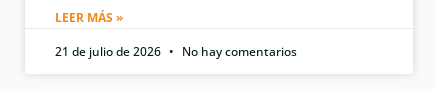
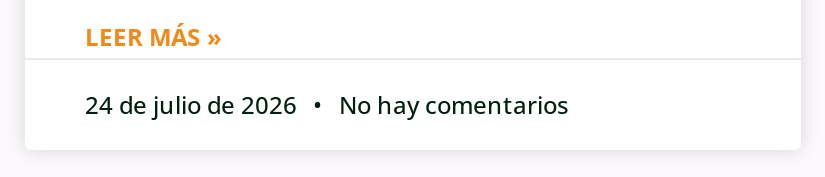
- 21 de julio de 2026 No hay comentarios
+ 24 de julio de 2026 No hay comentarios
